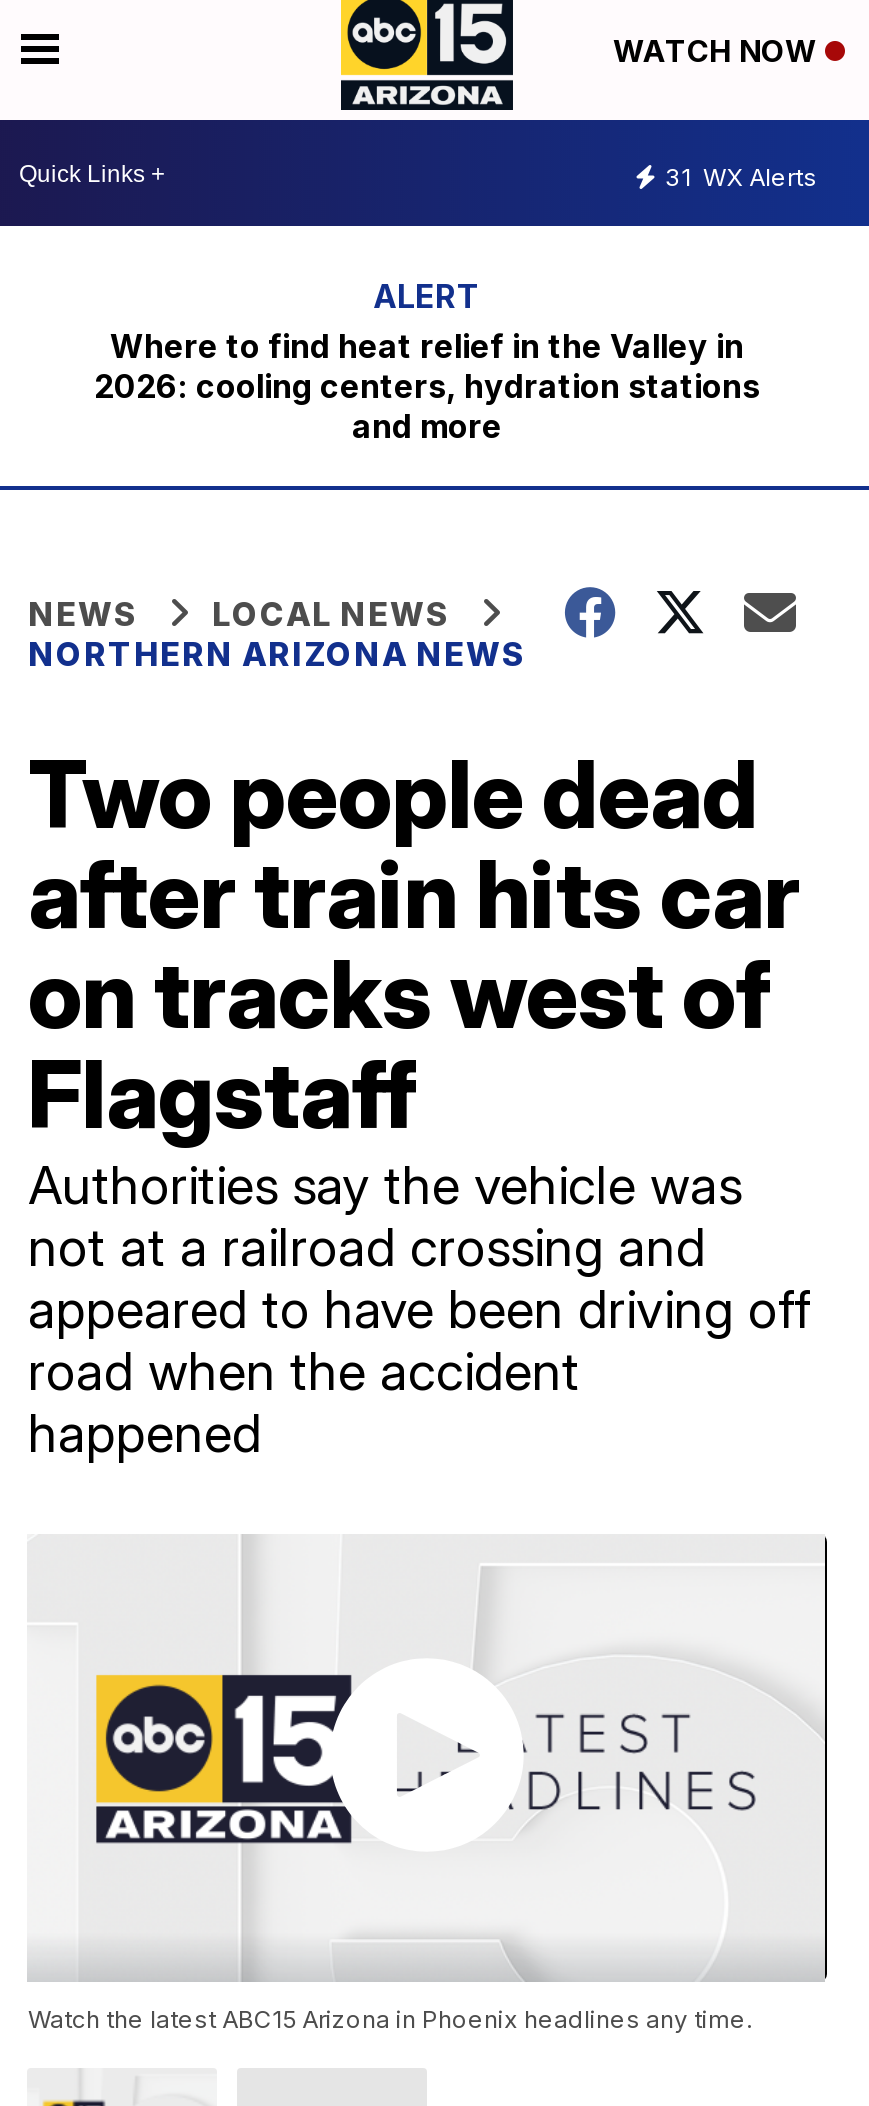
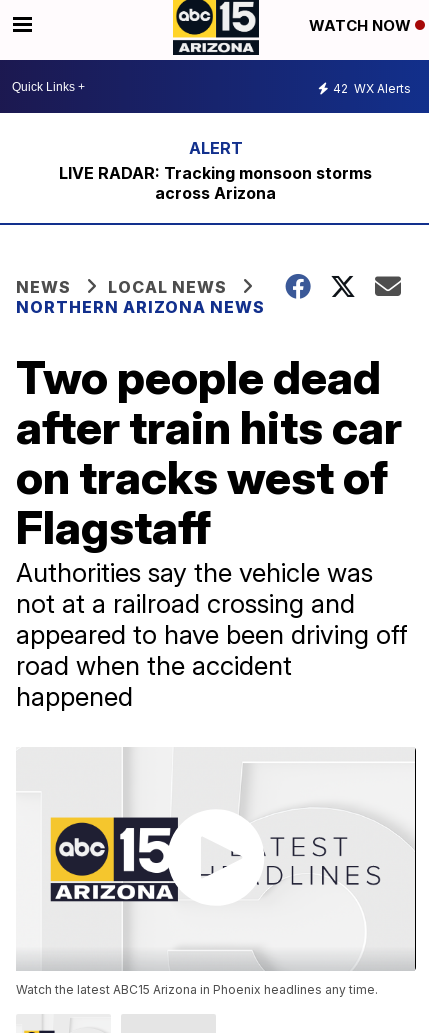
- 31 WX Alerts
+ 42 WX Alerts

- Where to find heat relief in the Valley in
- 2026: cooling centers, hydration stations
- and more
+ LIVE RADAR: Tracking monsoon storms
+ across Arizona
